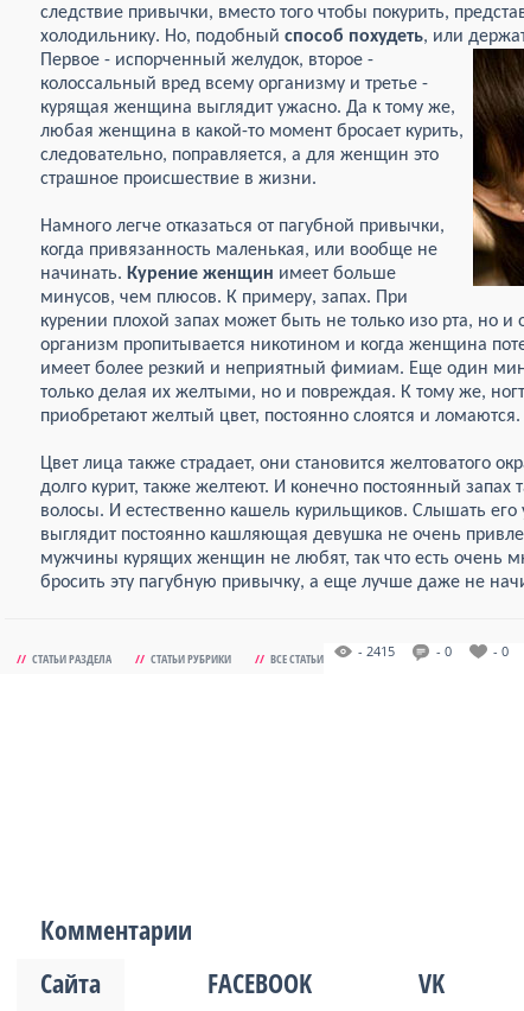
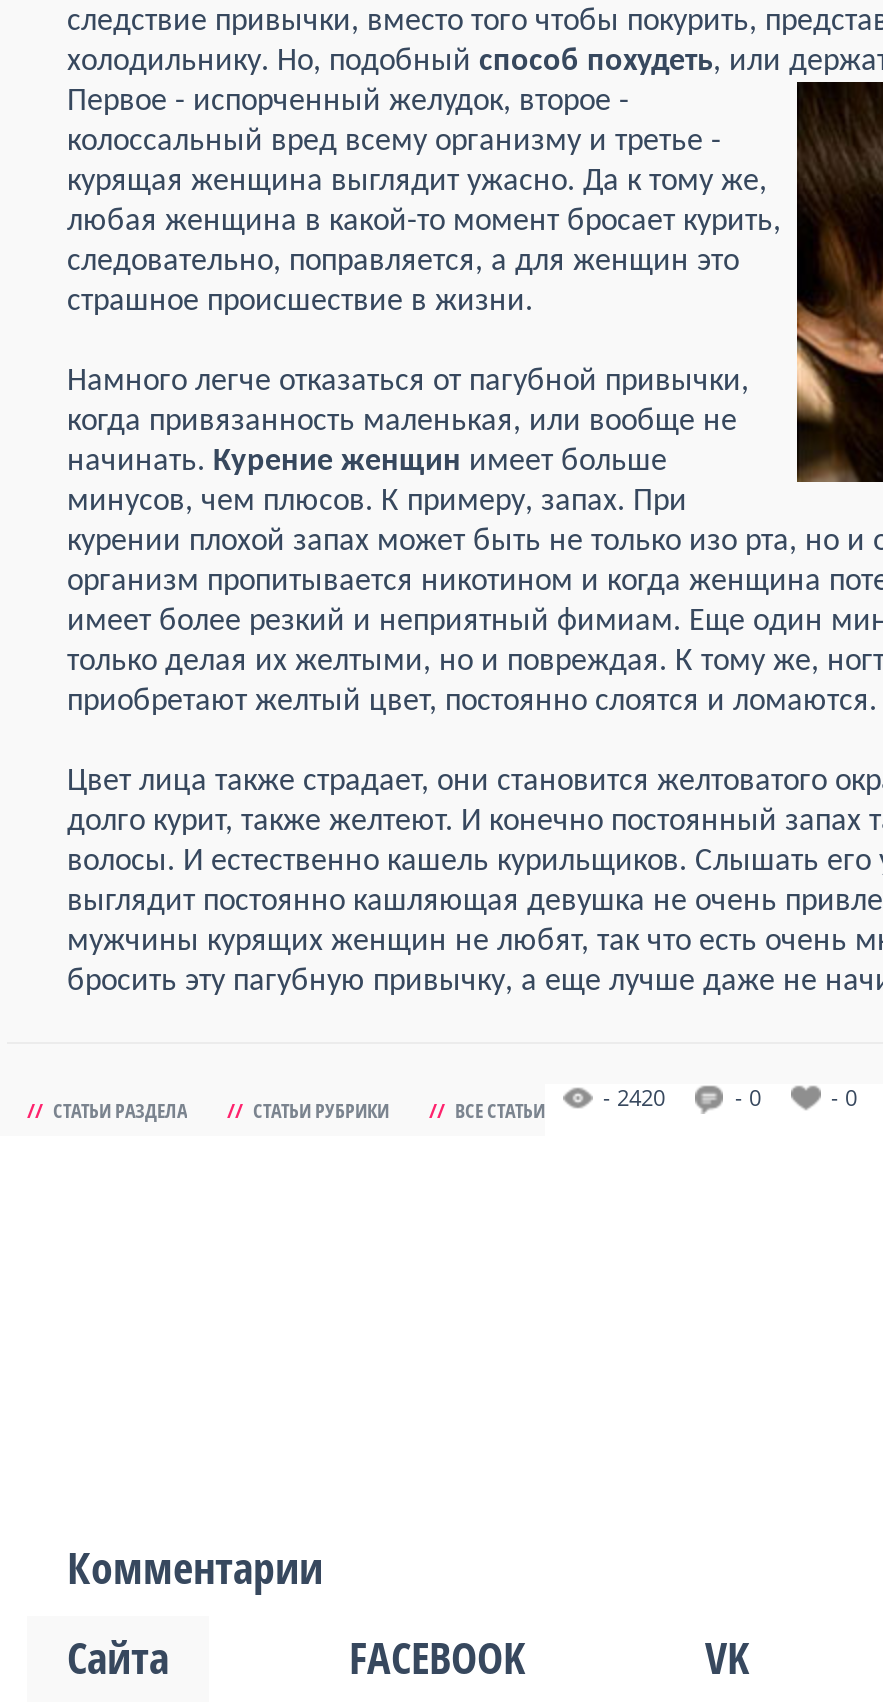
- - 2415
+ - 2420
